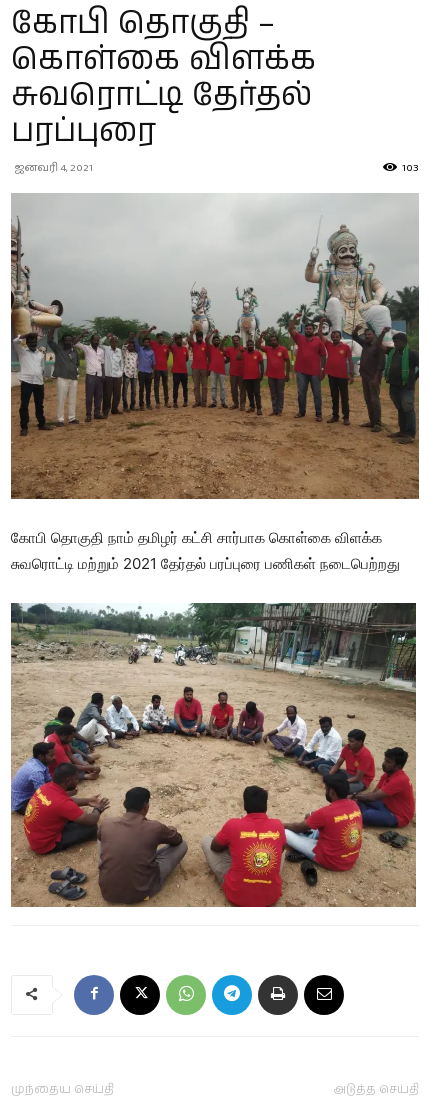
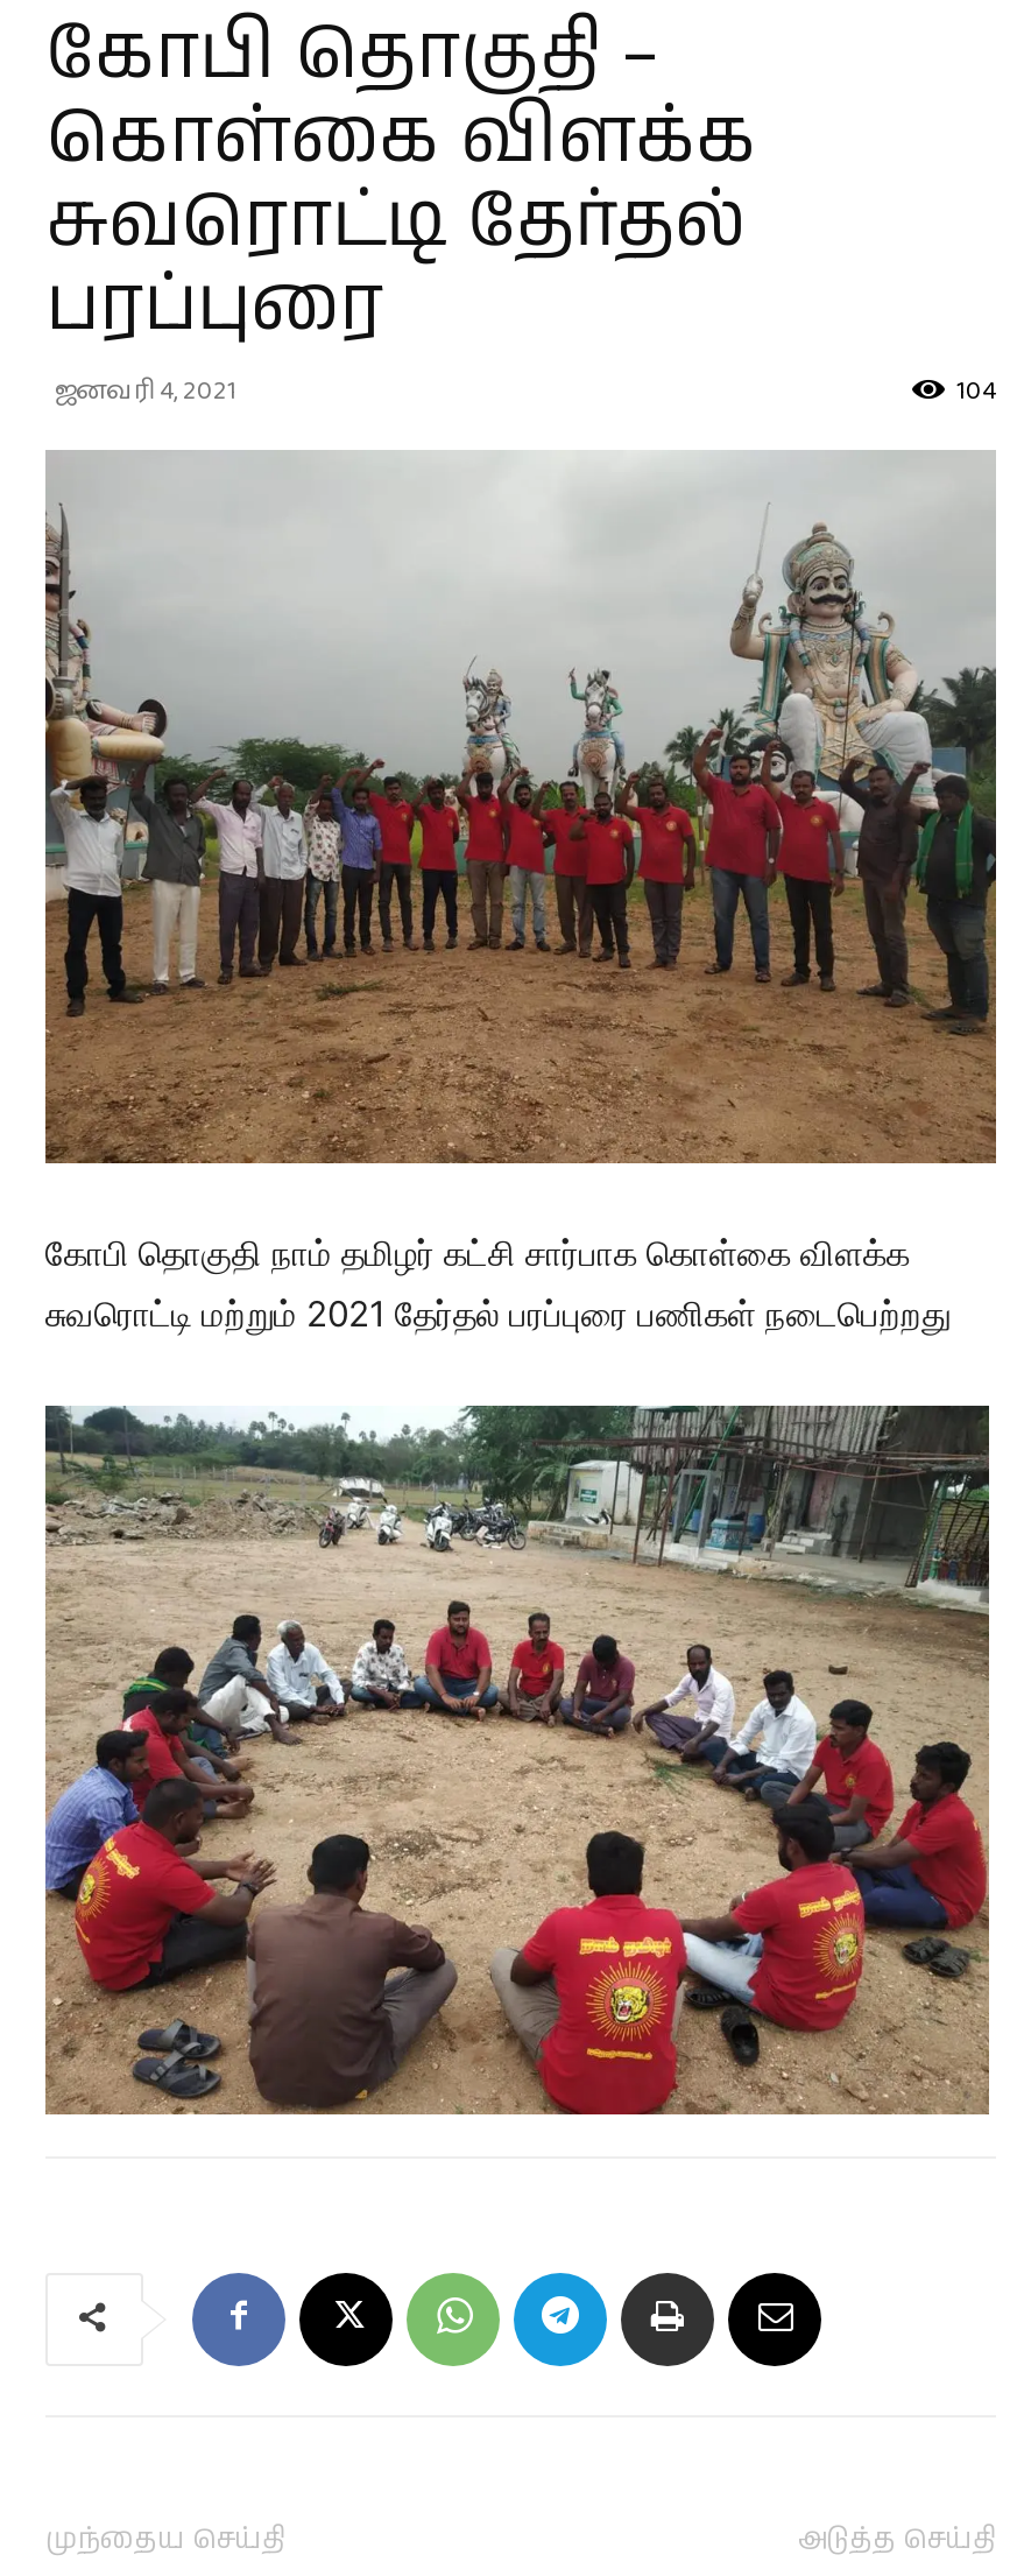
- 103
+ 104
